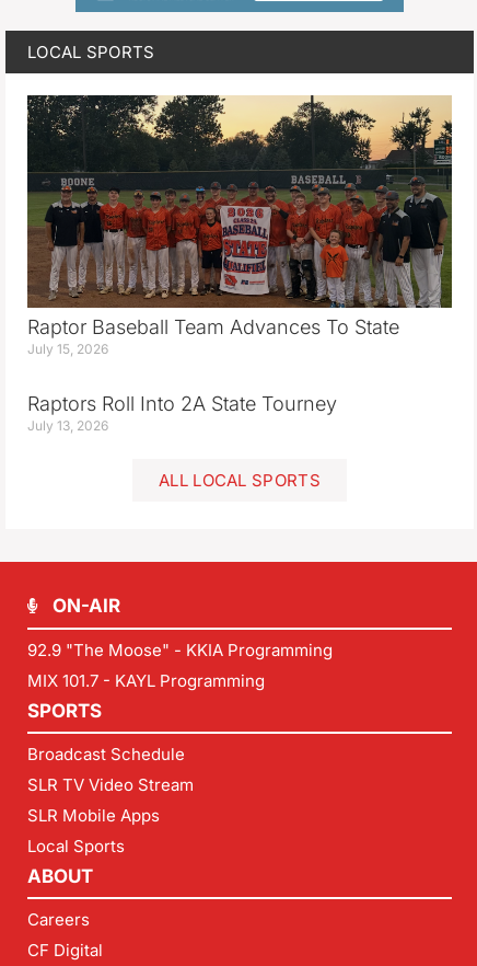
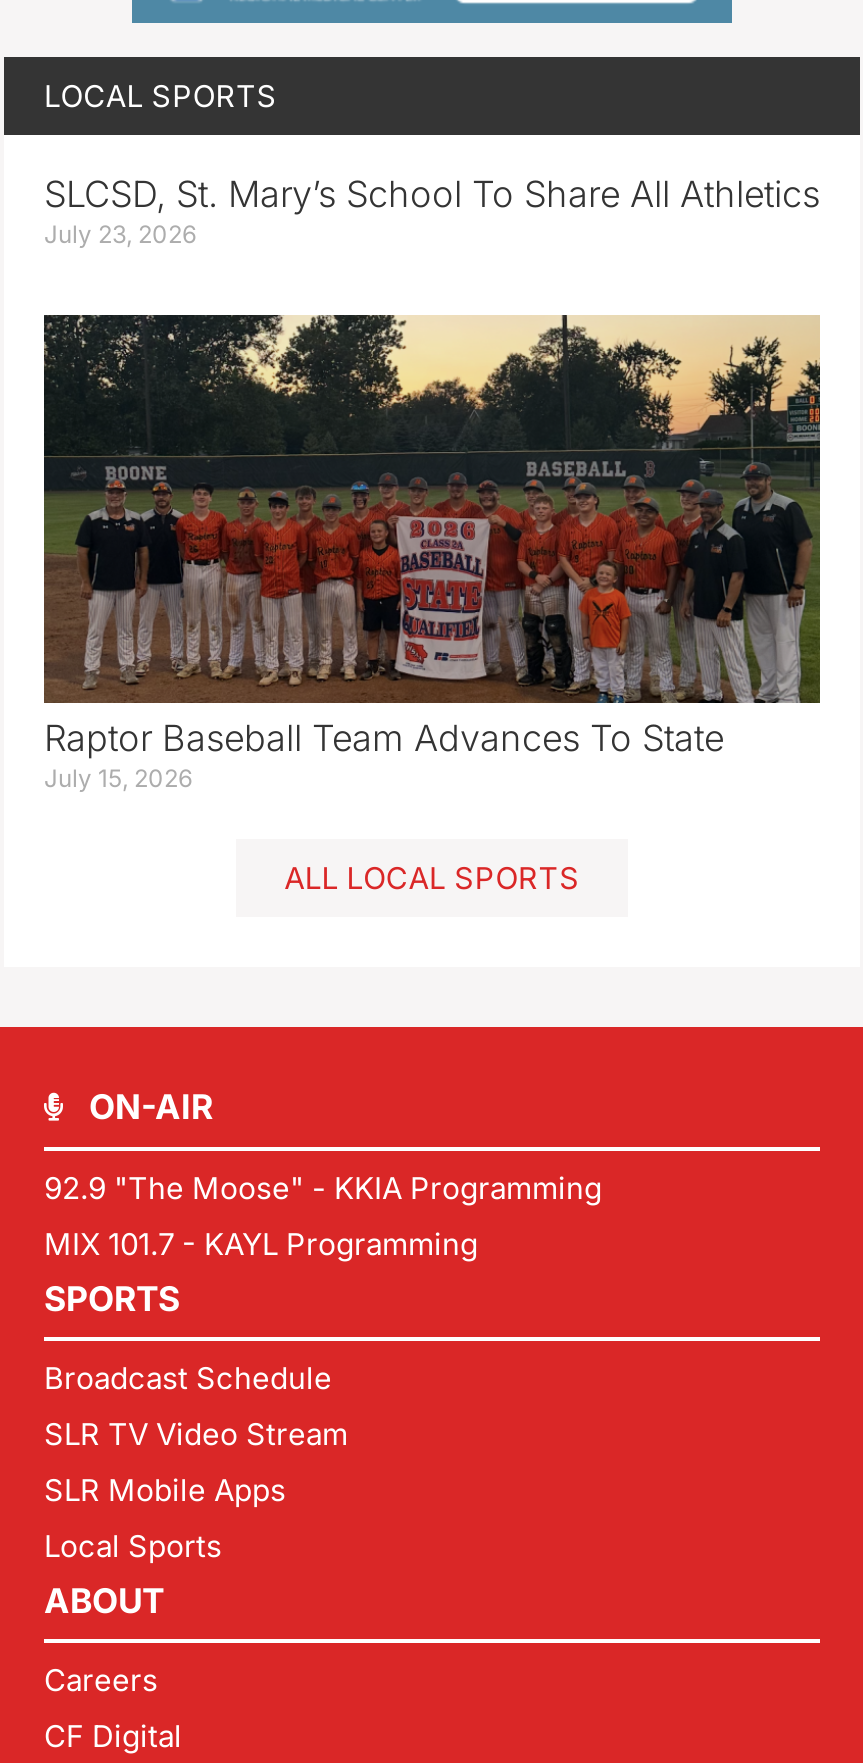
+ SLCSD, St. Mary’s School To Share All Athletics
+ July 23, 2026

moved down: [image] | Raptor Baseball Team Advances To State | July 15, 2026

- Raptors Roll Into 2A State Tourney
- July 13, 2026
